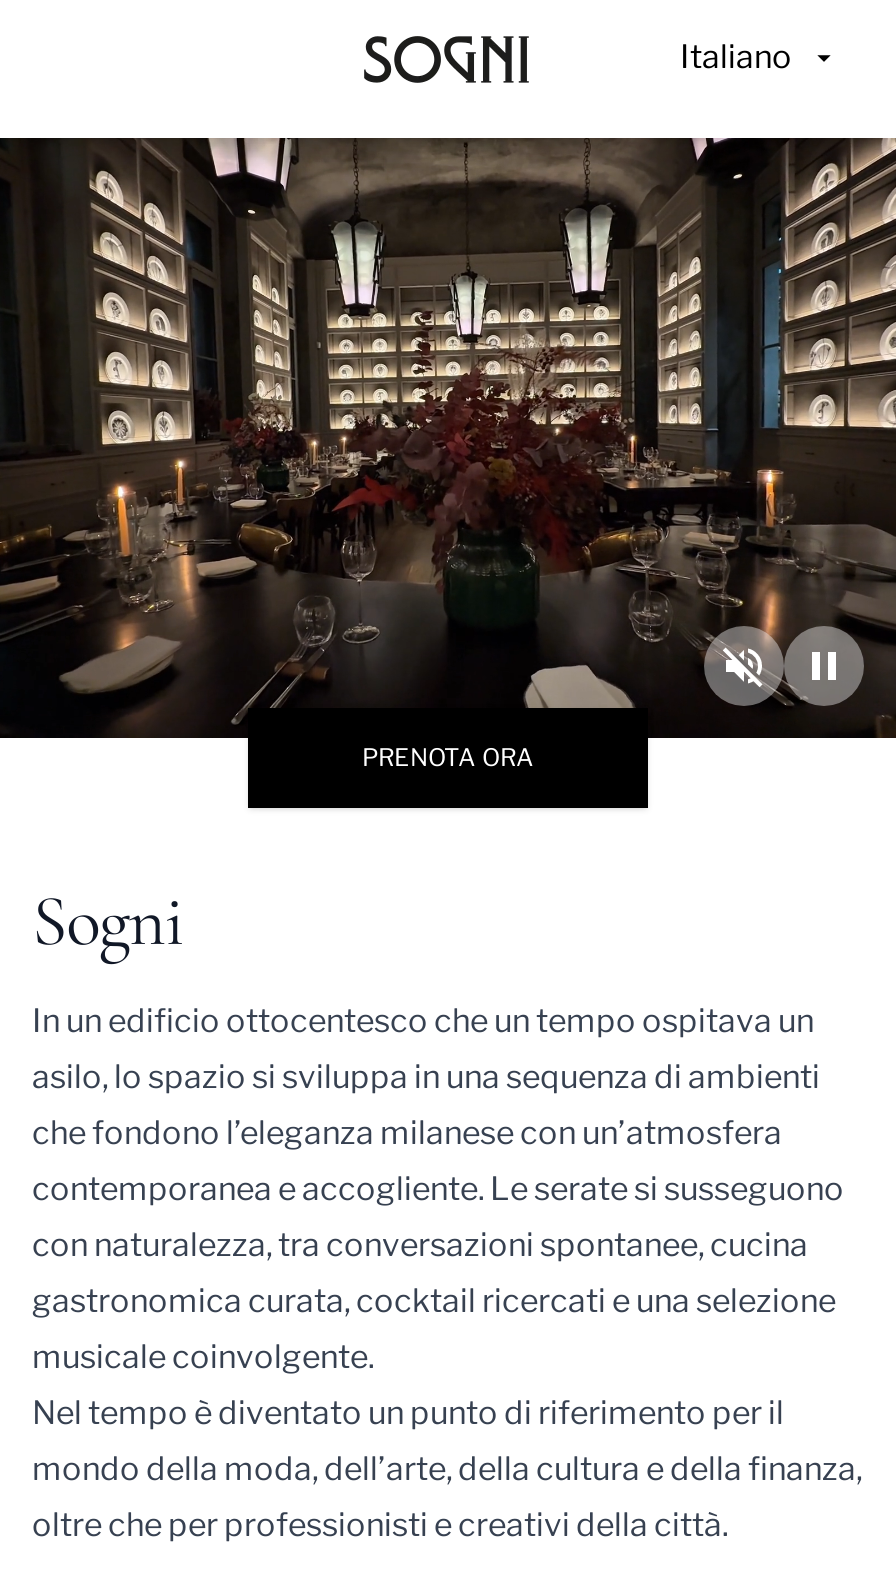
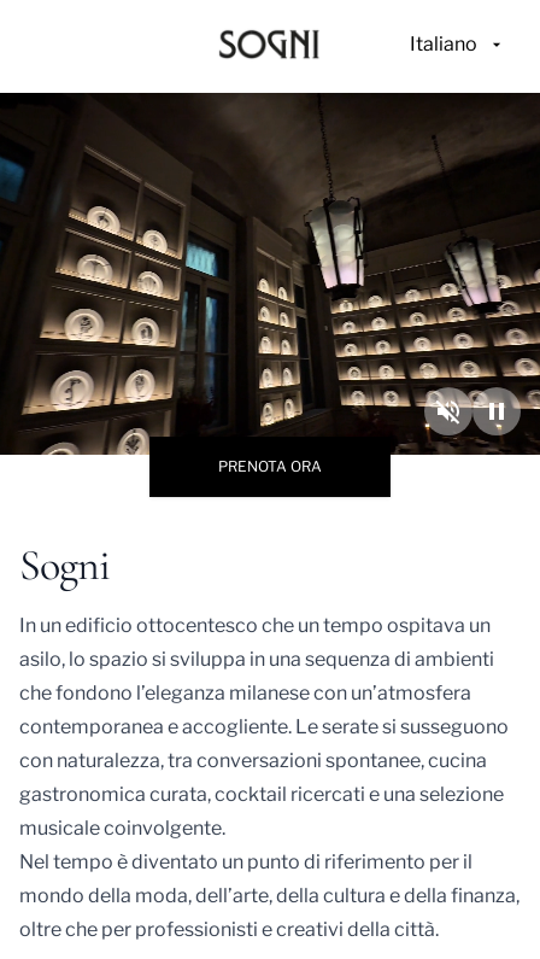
- [image]
+ [image]
